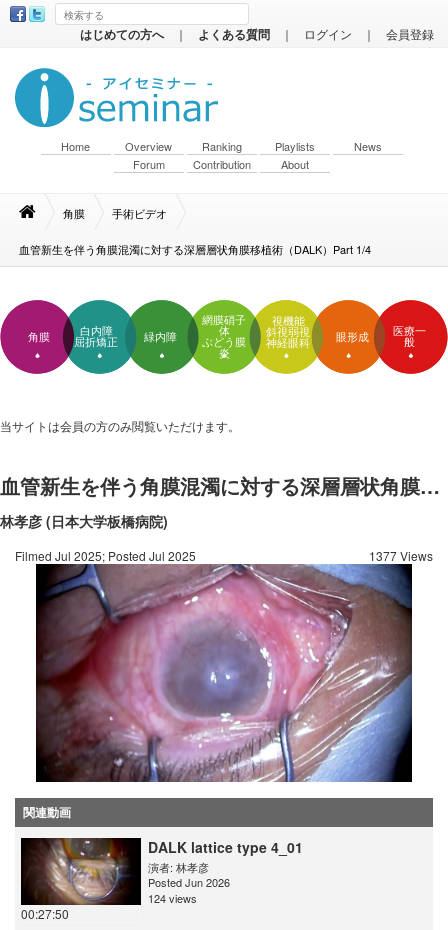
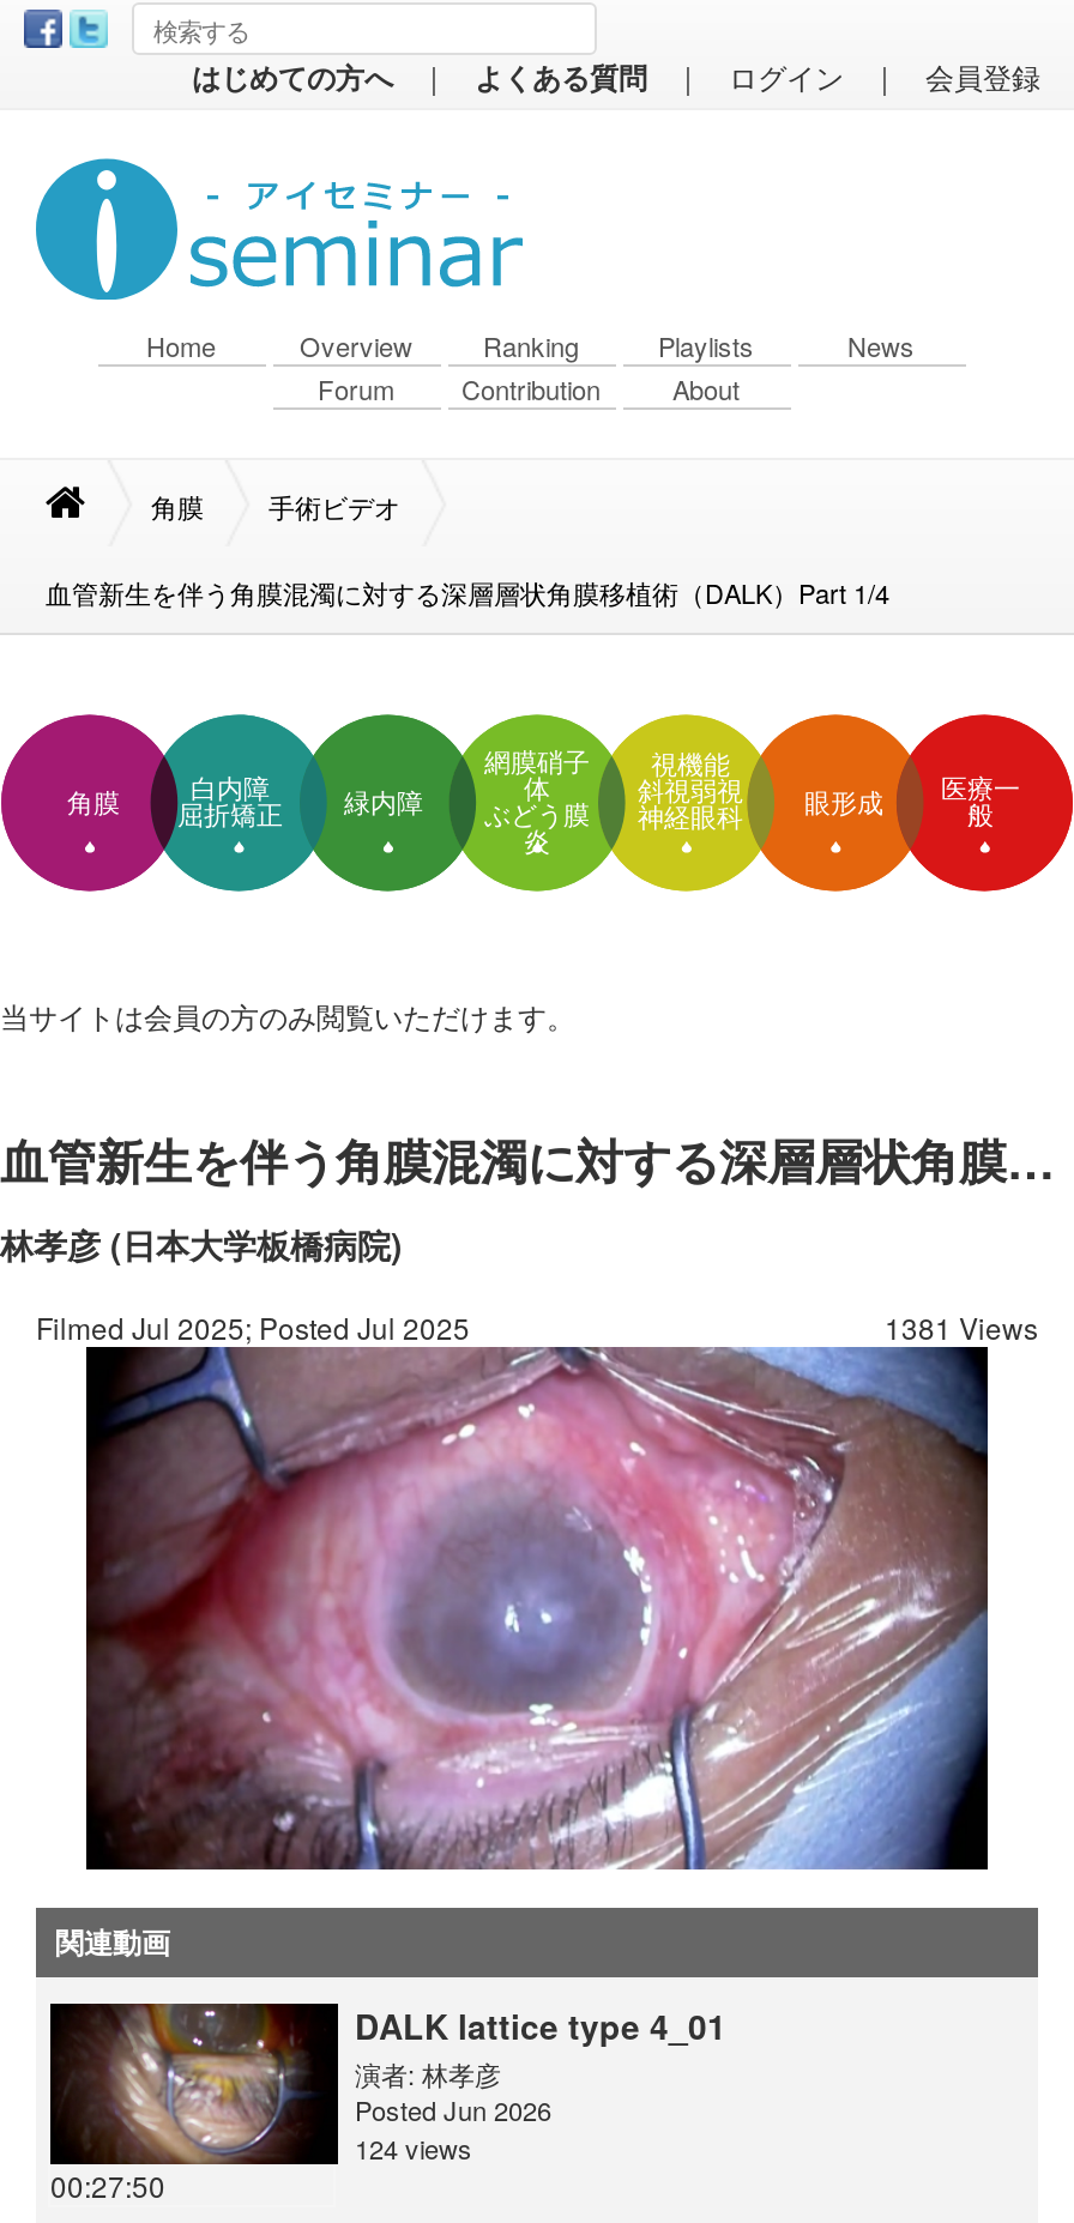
- 1377 Views
+ 1381 Views
